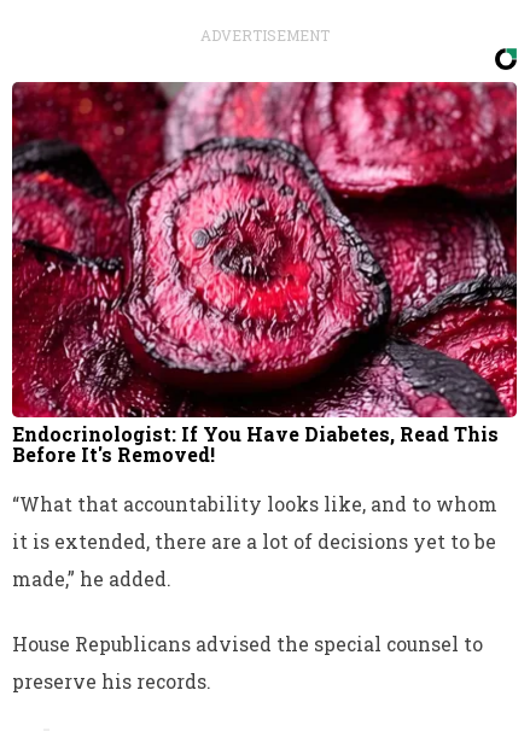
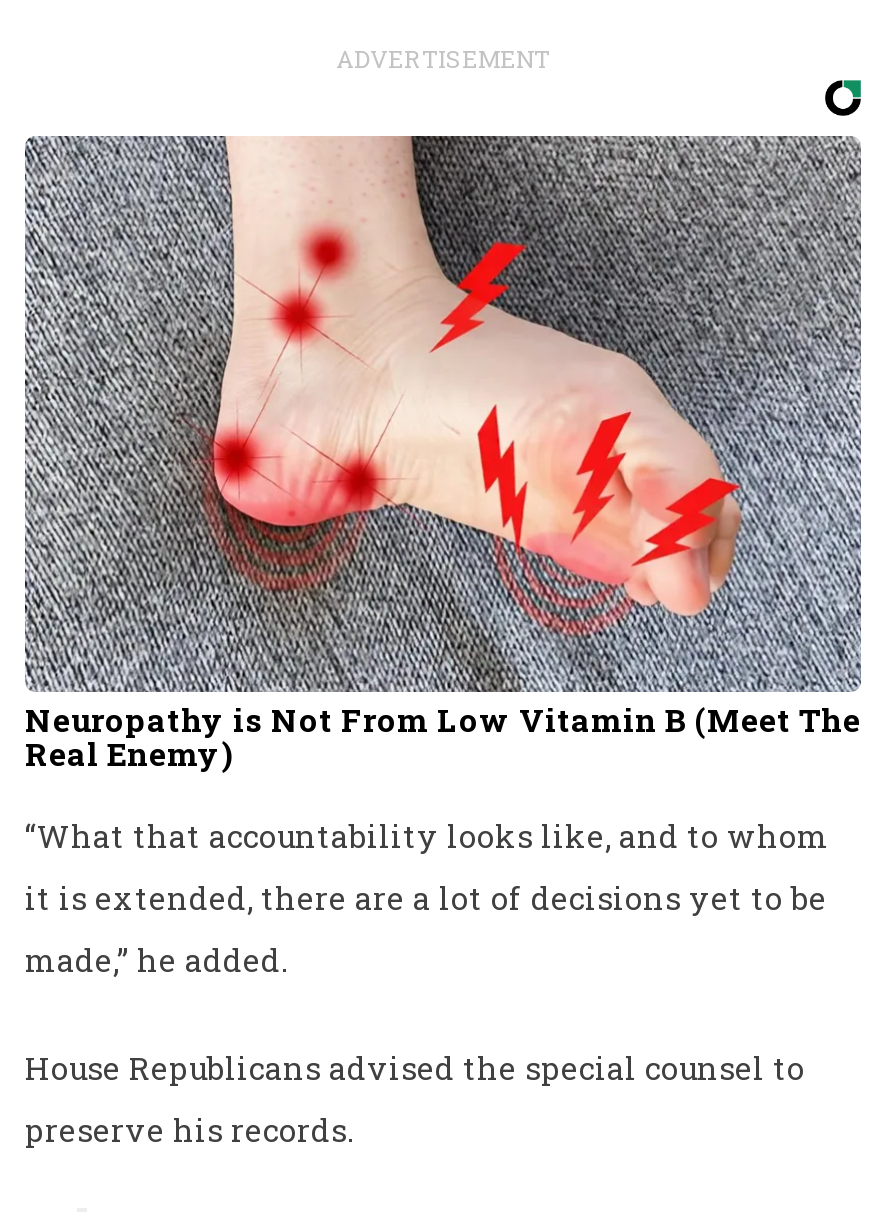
- [image]
- Endocrinologist: If You Have Diabetes, Read This
- Before It's Removed!
+ [image]
+ Neuropathy is Not From Low Vitamin B (Meet The
+ Real Enemy)
